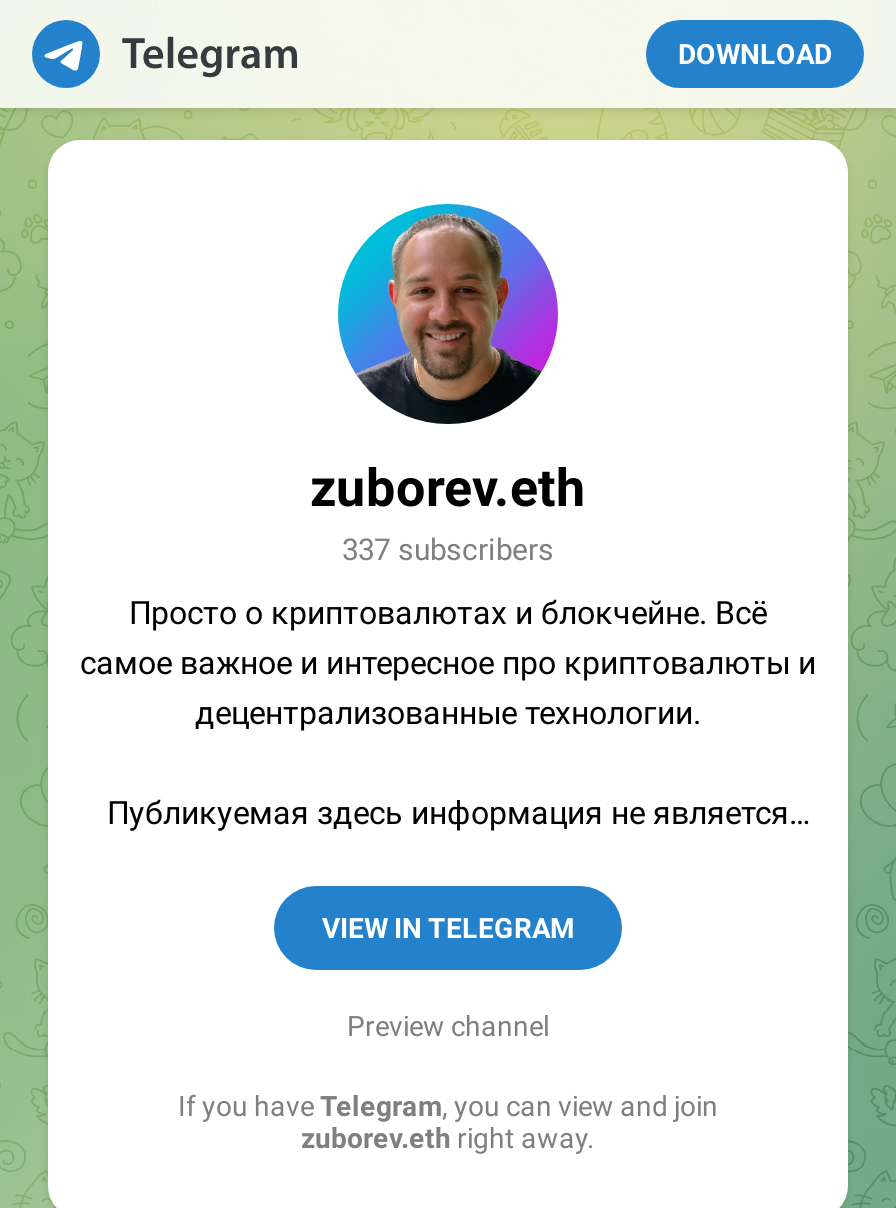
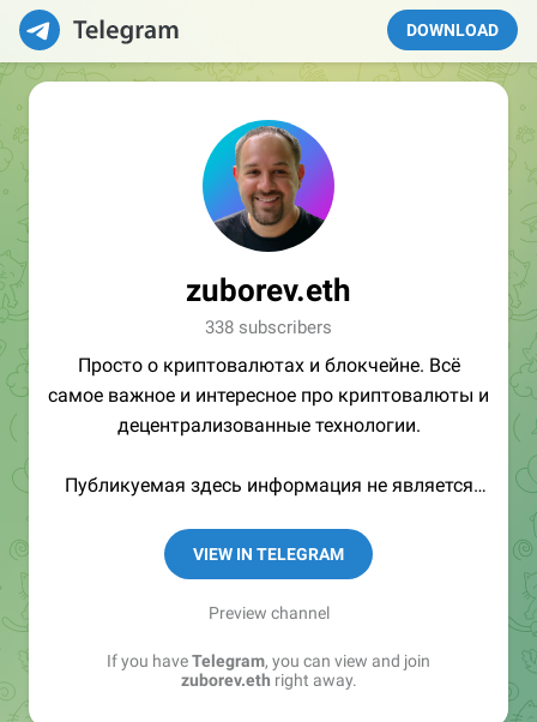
- 337 subscribers
+ 338 subscribers
